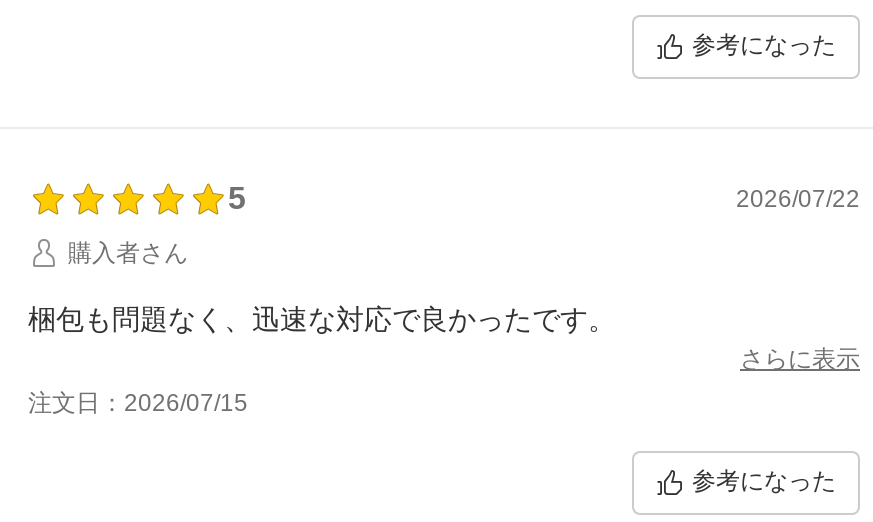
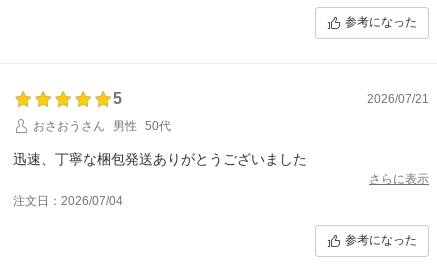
- 2026/07/22
+ 2026/07/21

- 購入者さん
+ おさおうさん 男性 50代

- 梱包も問題なく、迅速な対応で良かったです。
+ 迅速、丁寧な梱包発送ありがとうございました

- 注文日：2026/07/15
+ 注文日：2026/07/04
